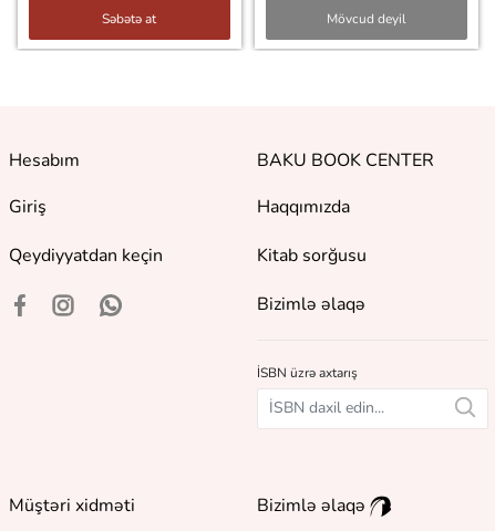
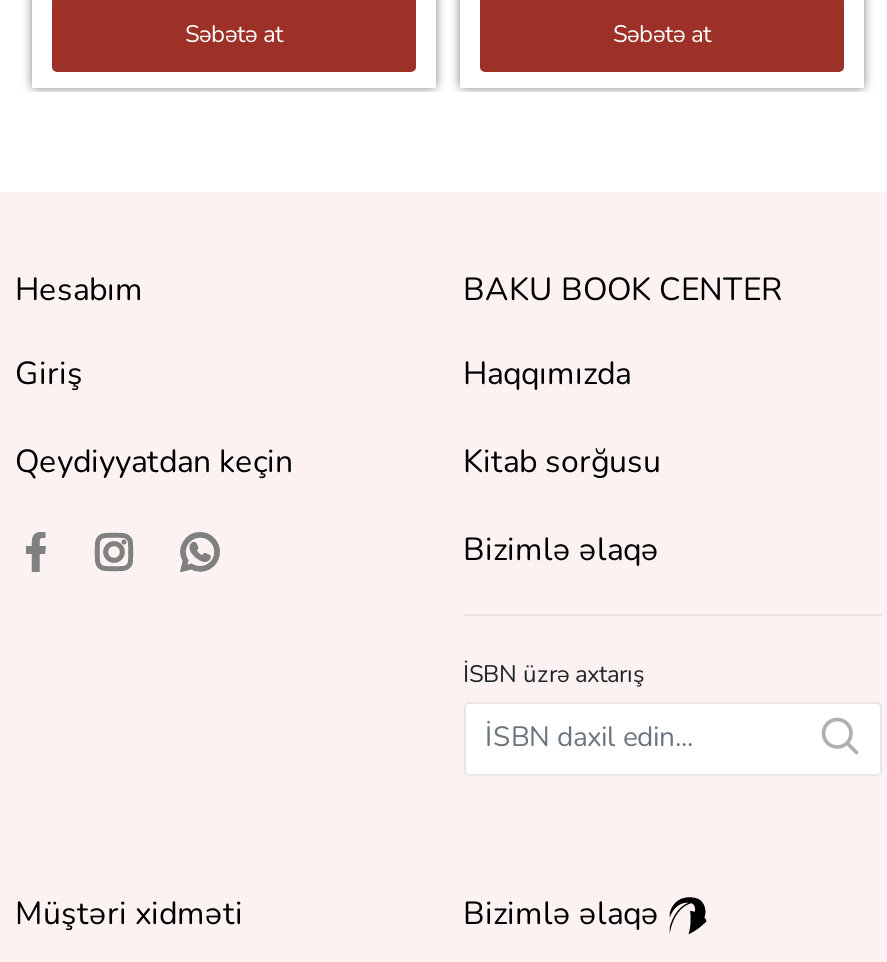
- Mövcud deyil
+ Səbətə at
